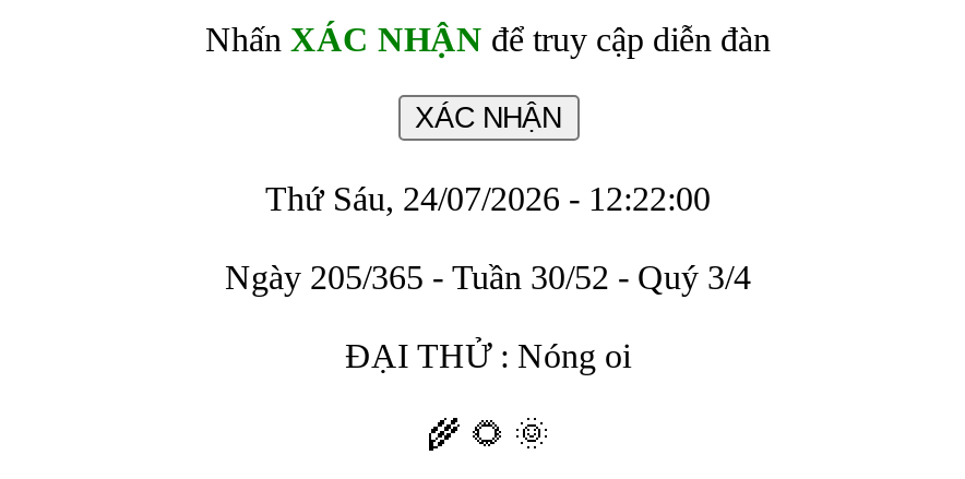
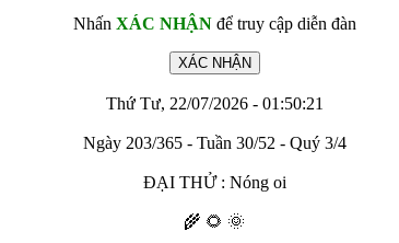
- Thứ Sáu, 24/07/2026 - 12:22:00
+ Thứ Tư, 22/07/2026 - 01:50:21

- Ngày 205/365 - Tuần 30/52 - Quý 3/4
+ Ngày 203/365 - Tuần 30/52 - Quý 3/4
